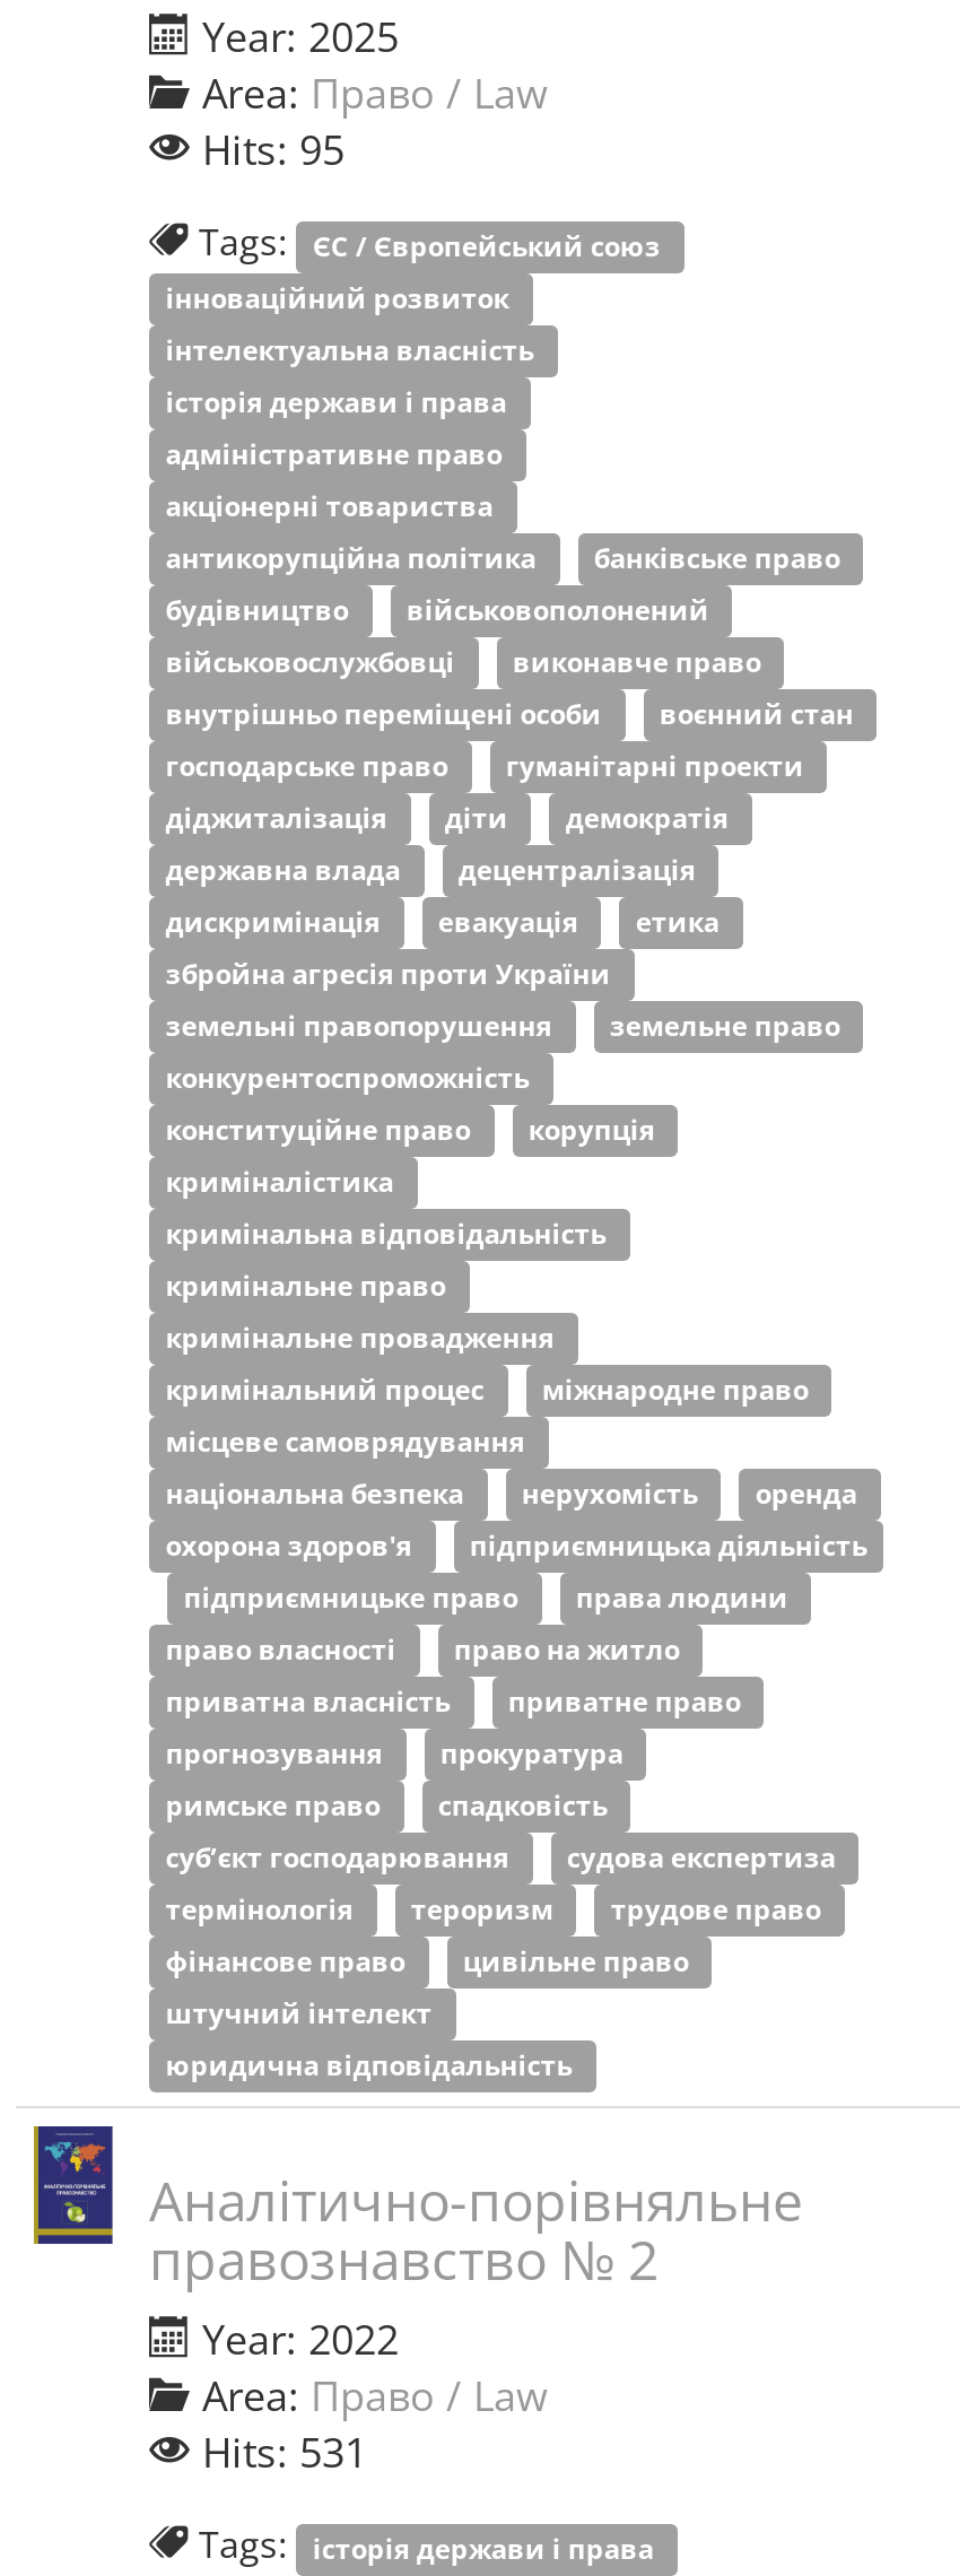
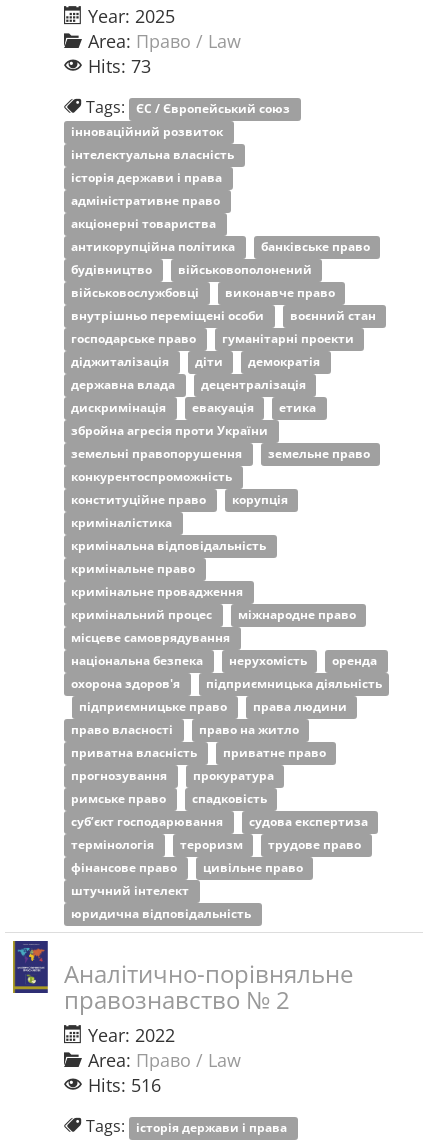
- Hits: 95
+ Hits: 73

- Hits: 531
+ Hits: 516
